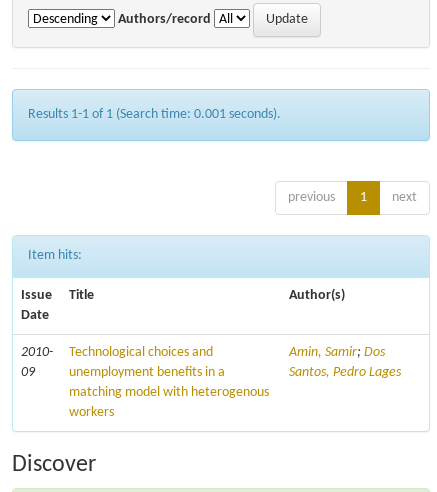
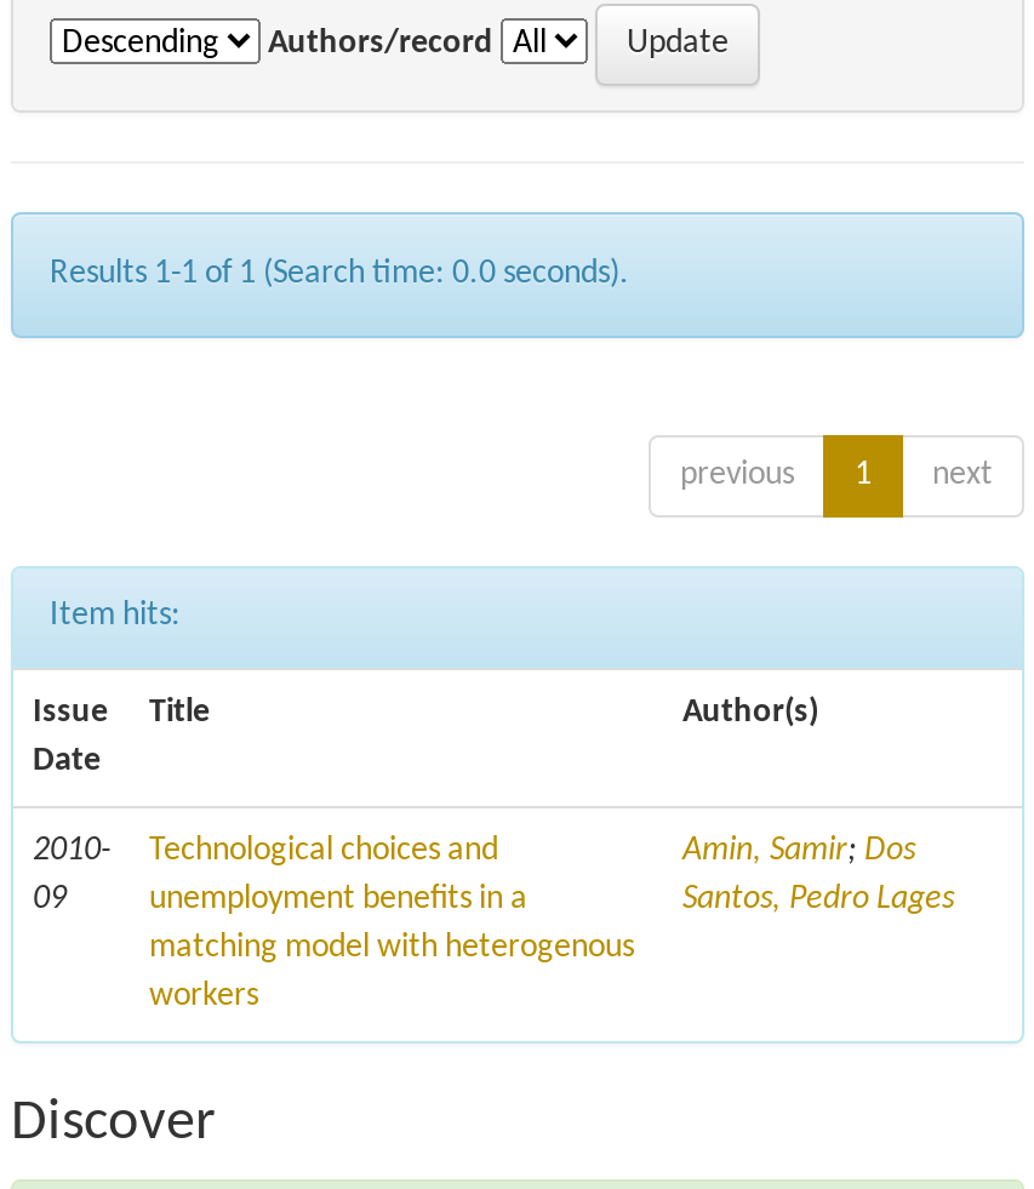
- Results 1-1 of 1 (Search time: 0.001 seconds).
+ Results 1-1 of 1 (Search time: 0.0 seconds).
